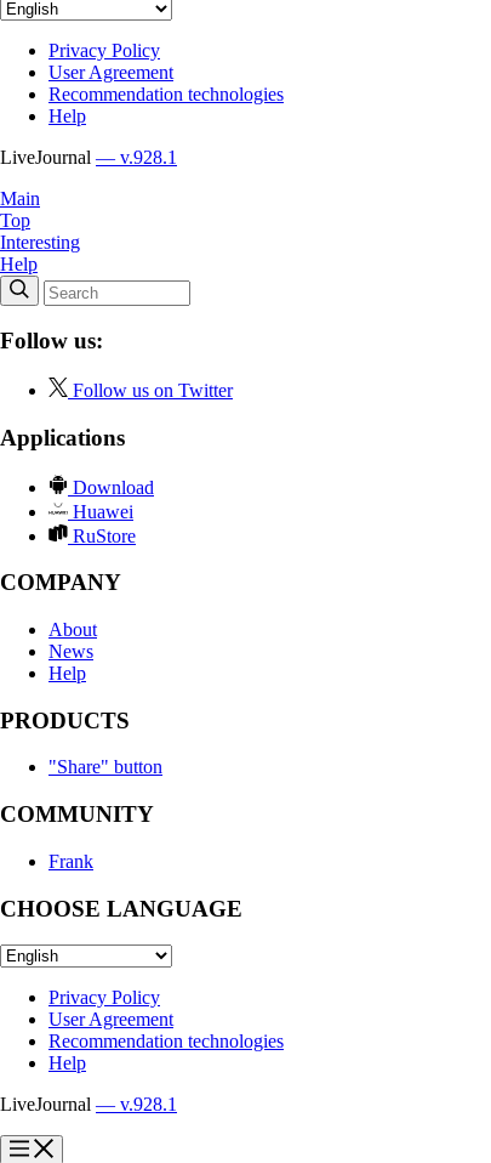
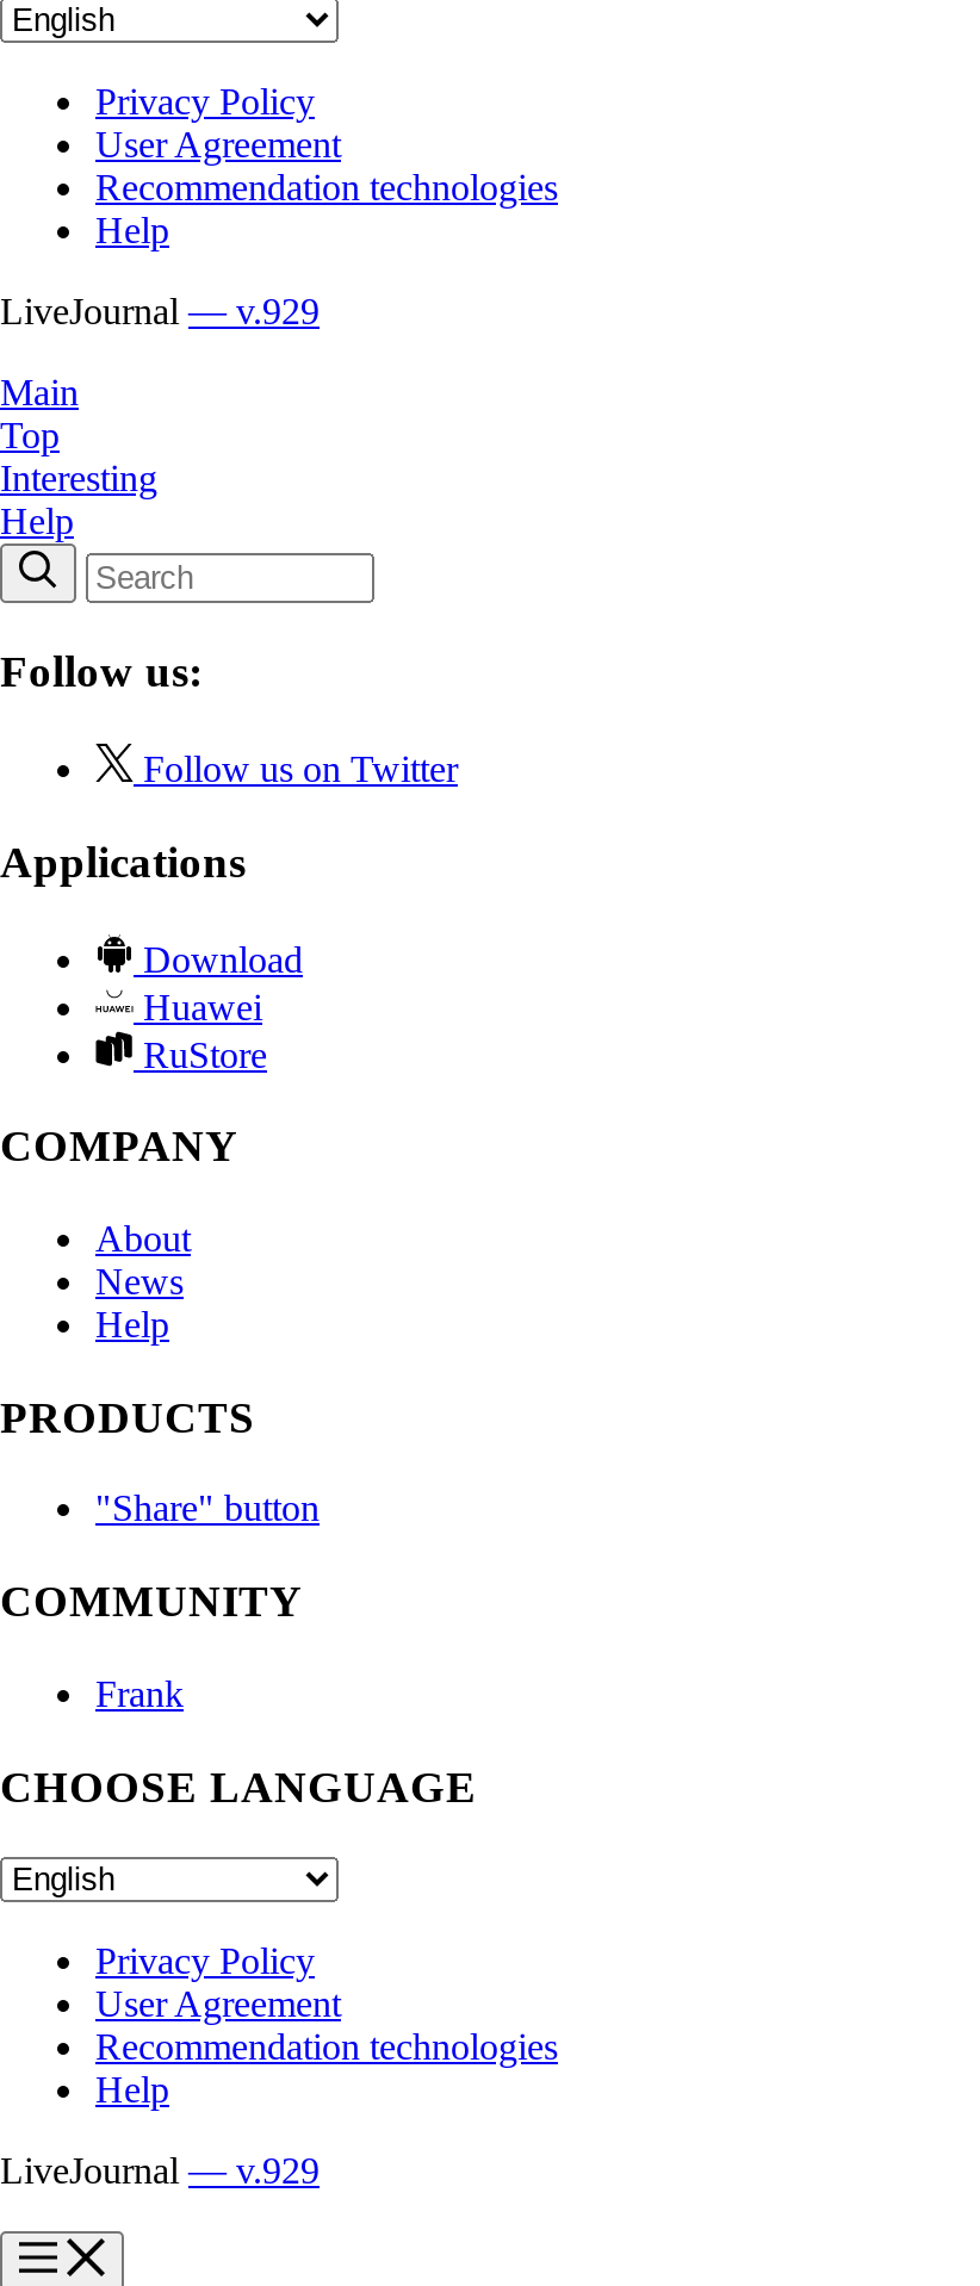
- LiveJournal — v.928.1
+ LiveJournal — v.929

- LiveJournal — v.928.1
+ LiveJournal — v.929
